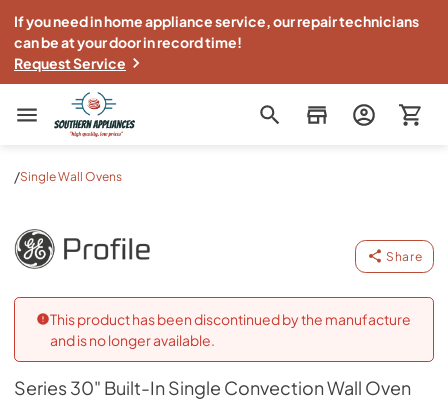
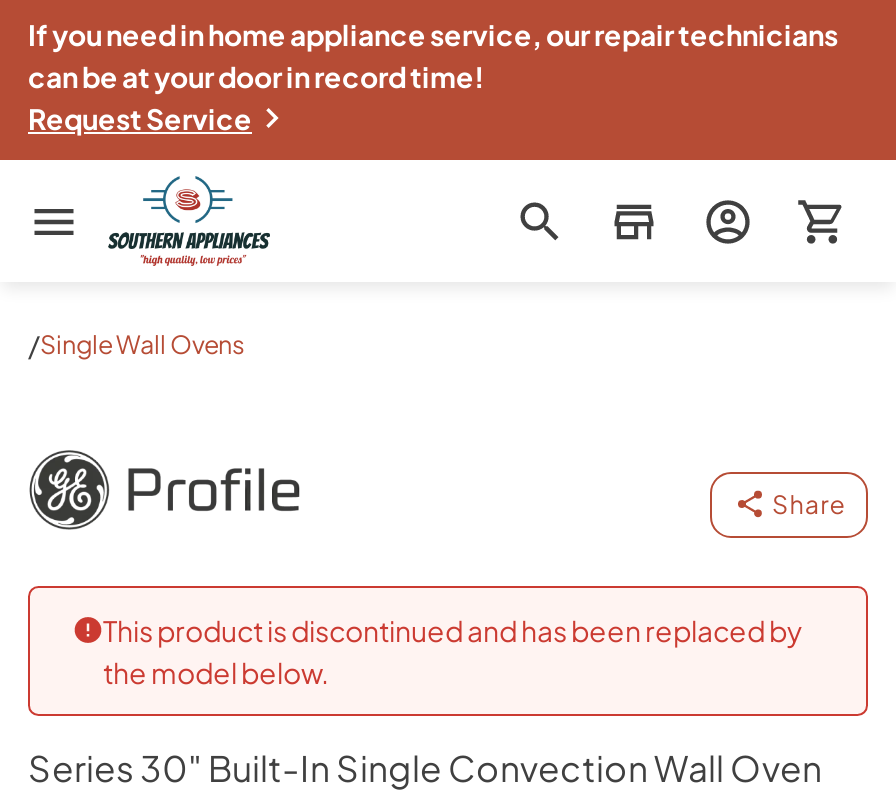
- This product has been discontinued by the manufacture
- and is no longer available.
+ This product is discontinued and has been replaced by
+ the model below.
